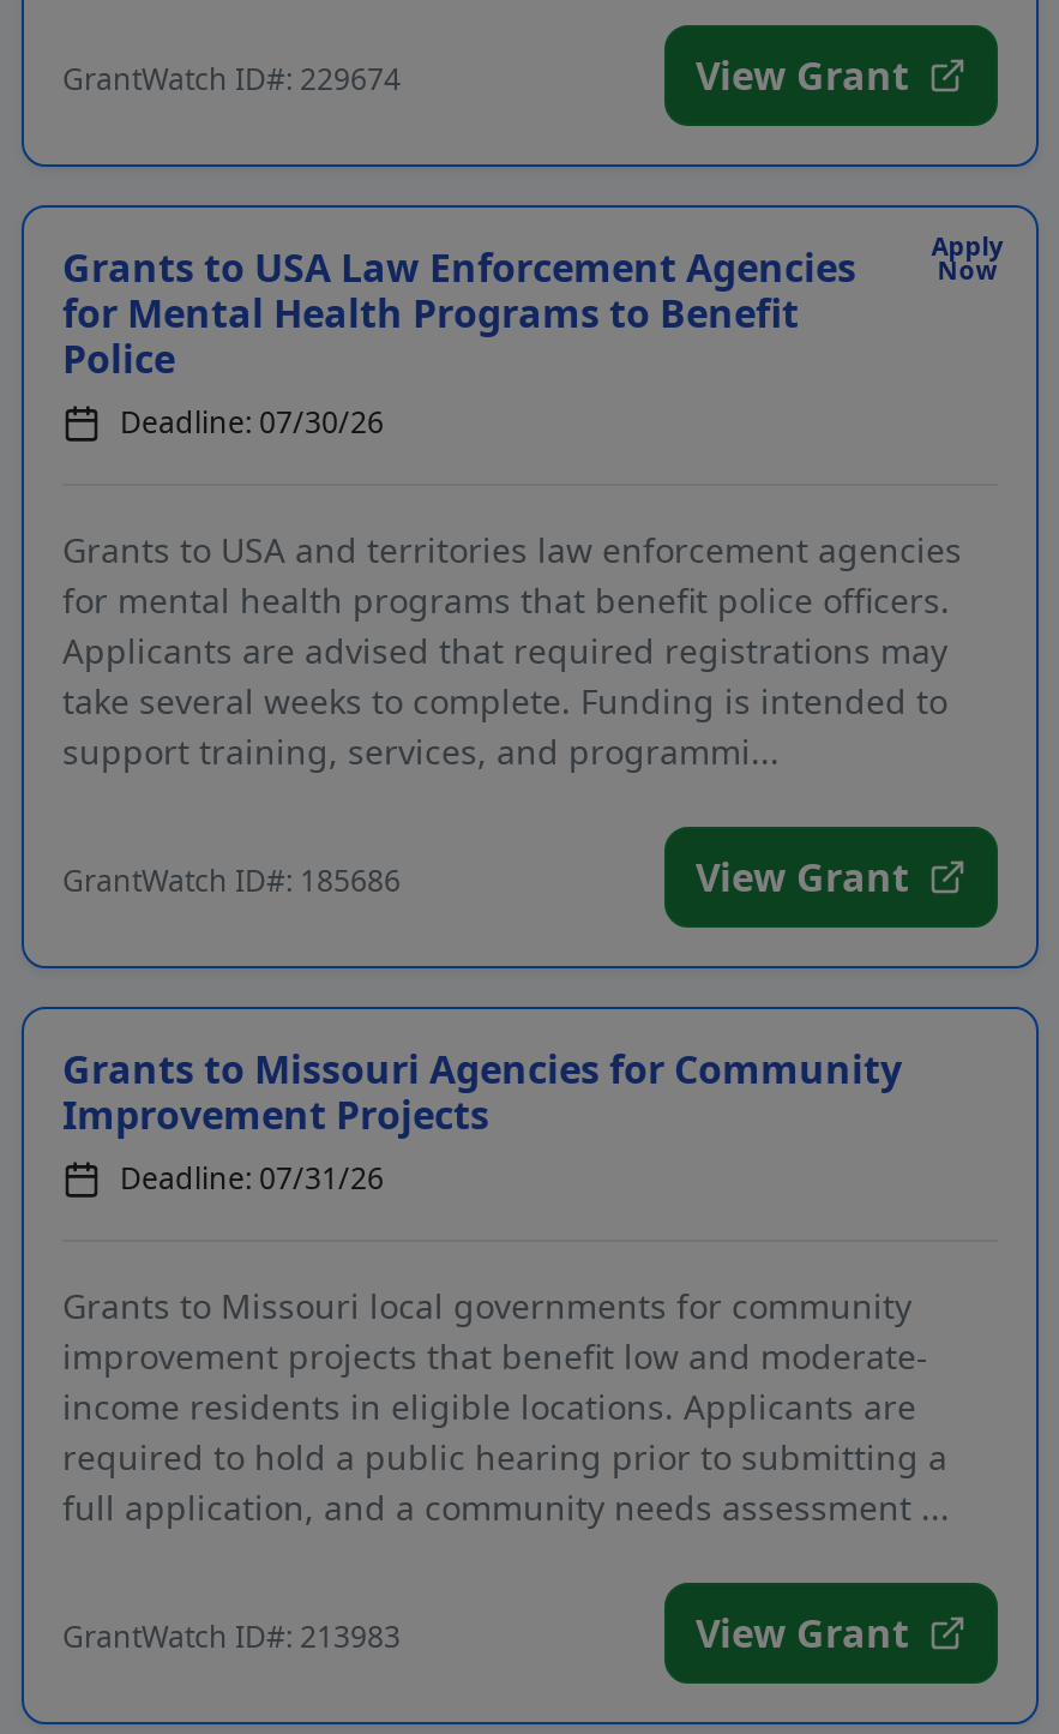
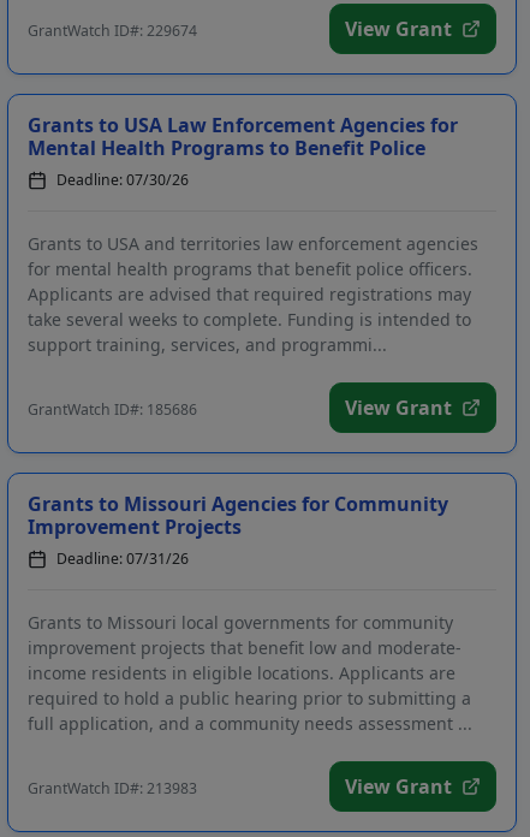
- Apply
- Now
- Grants to USA Law Enforcement Agencies
- for Mental Health Programs to Benefit
- Police
+ Grants to USA Law Enforcement Agencies for
+ Mental Health Programs to Benefit Police
